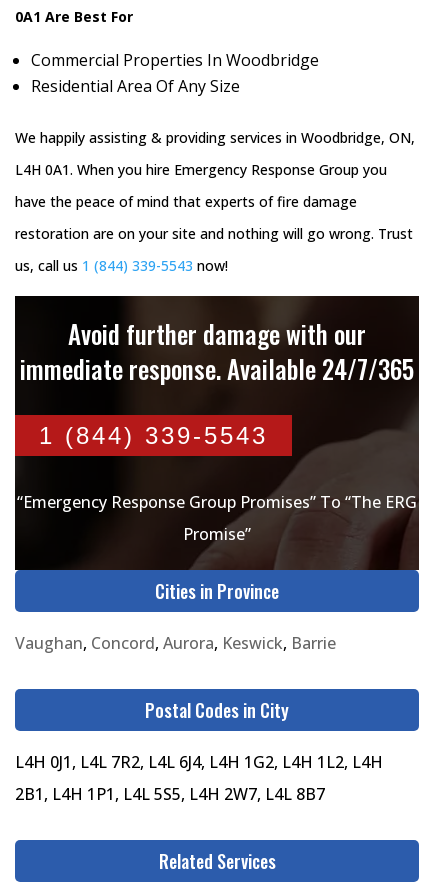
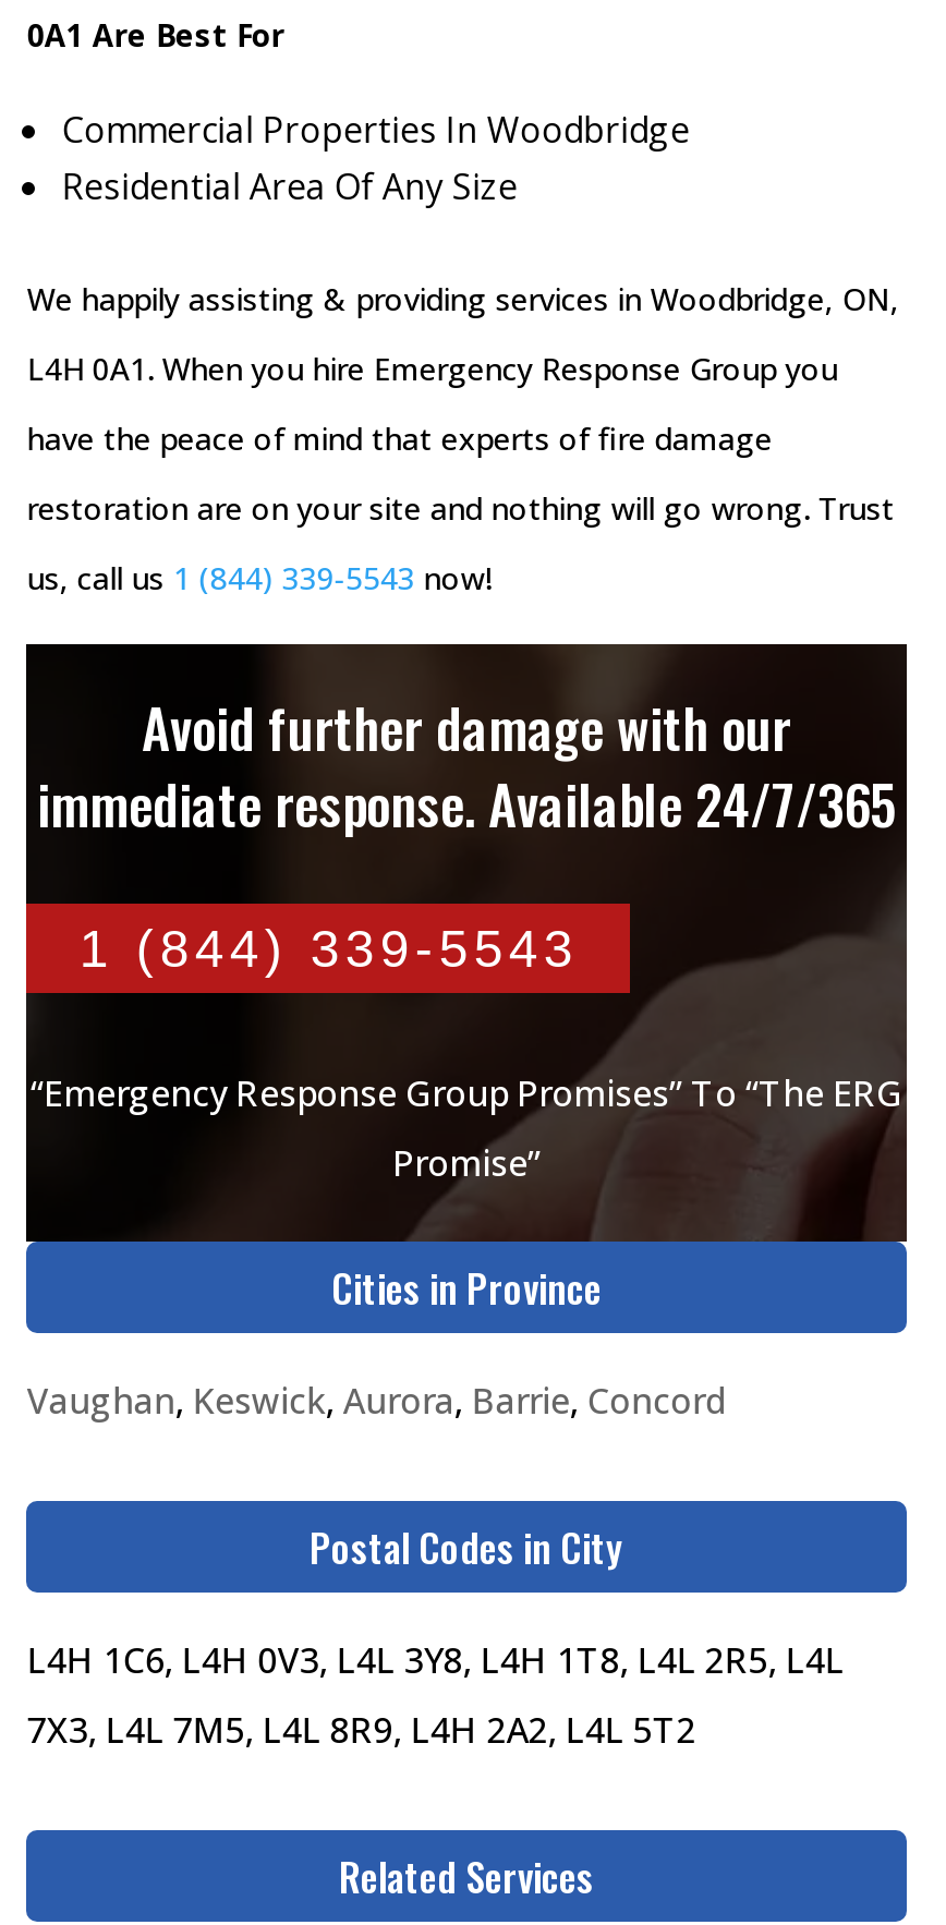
- Vaughan, Concord, Aurora, Keswick, Barrie
+ Vaughan, Keswick, Aurora, Barrie, Concord

- L4H 0J1, L4L 7R2, L4L 6J4, L4H 1G2, L4H 1L2, L4H
+ L4H 1C6, L4H 0V3, L4L 3Y8, L4H 1T8, L4L 2R5, L4L

- 2B1, L4H 1P1, L4L 5S5, L4H 2W7, L4L 8B7
+ 7X3, L4L 7M5, L4L 8R9, L4H 2A2, L4L 5T2
